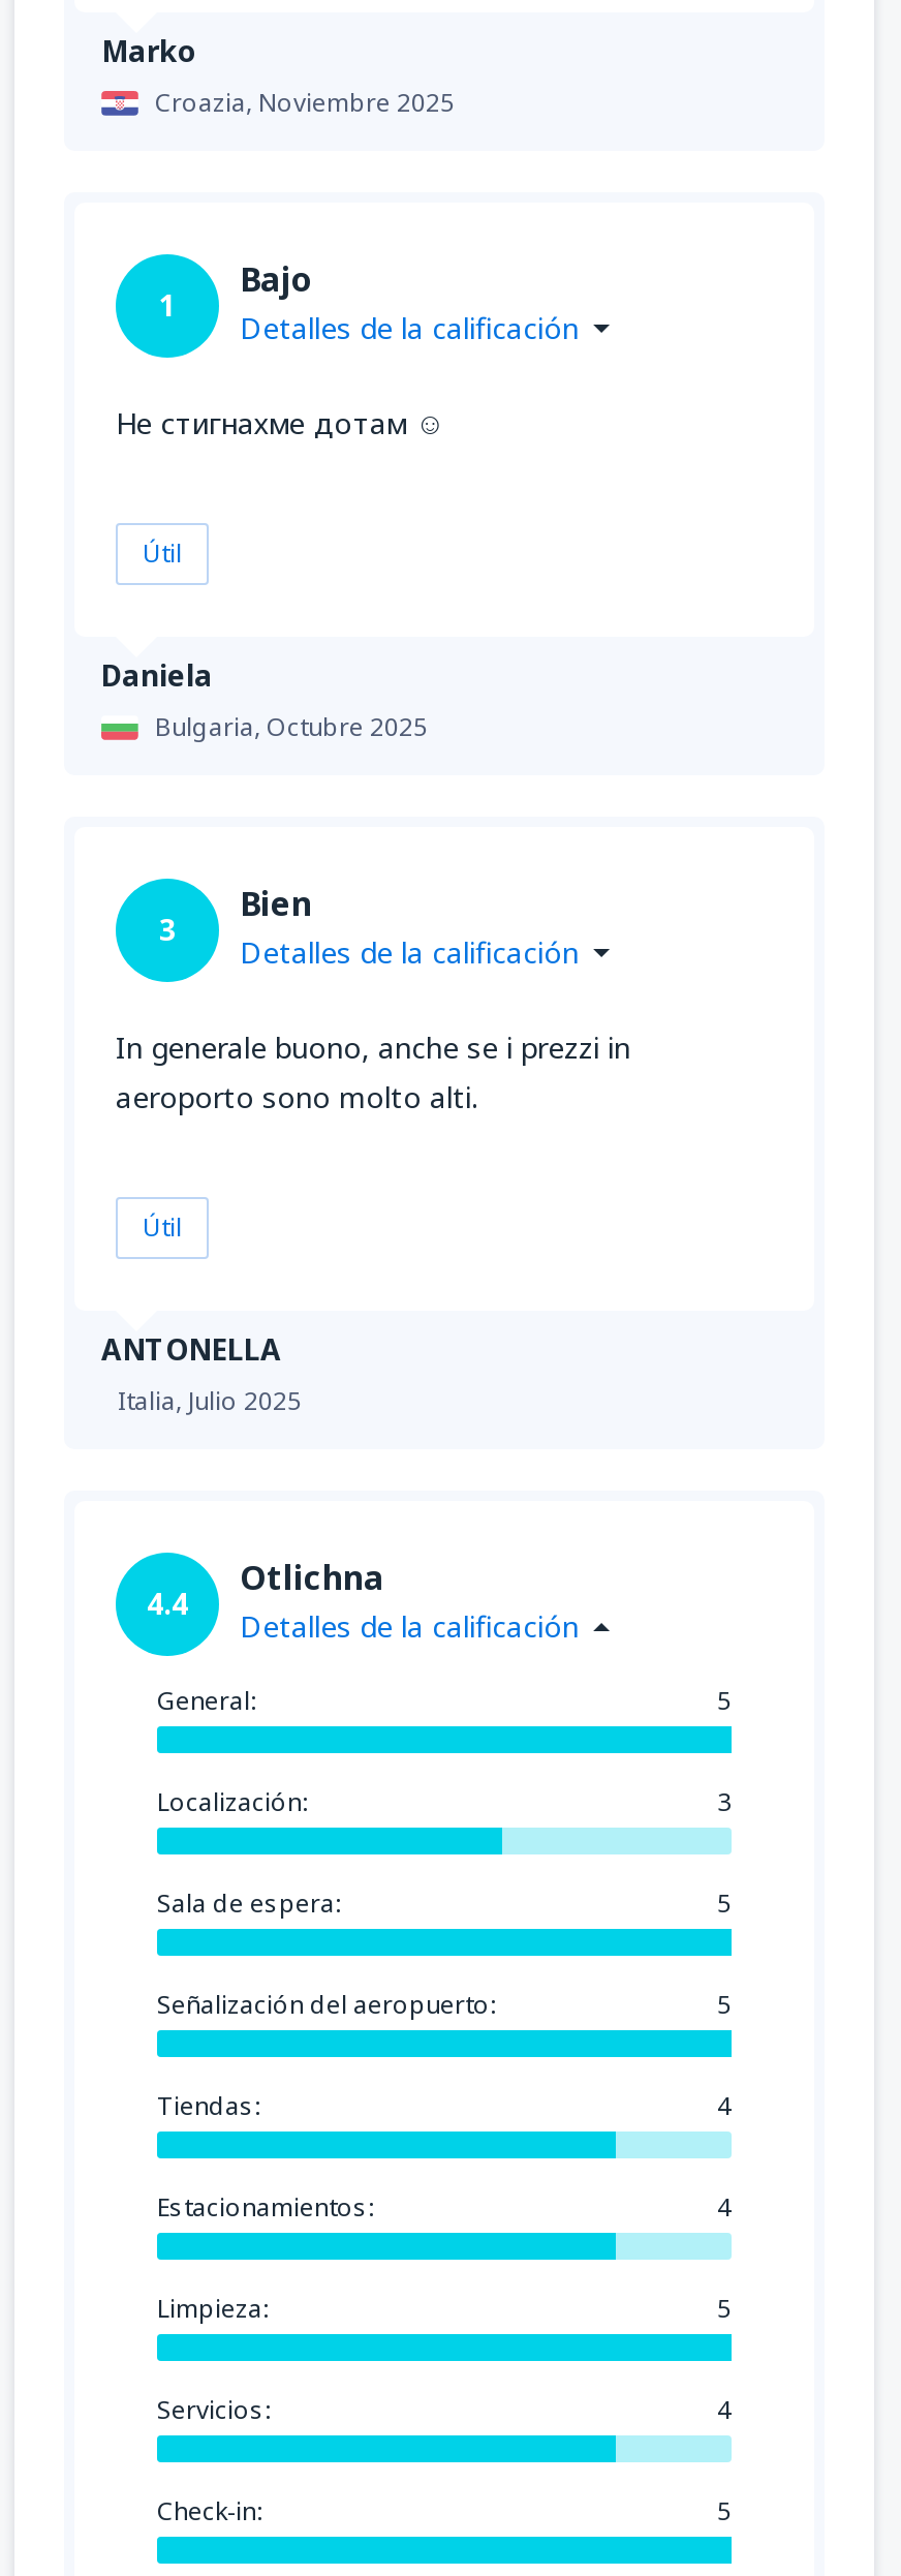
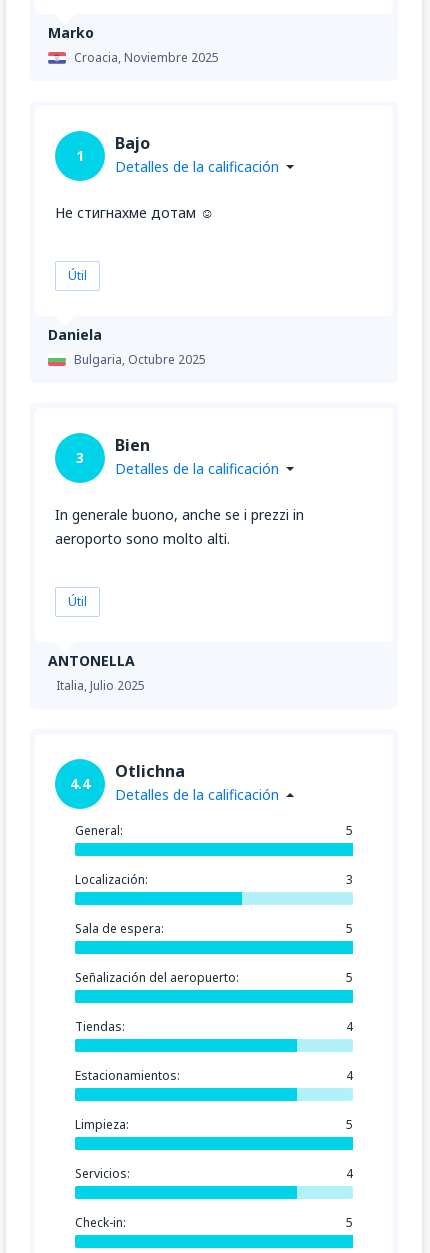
- Croazia, Noviembre 2025
+ Croacia, Noviembre 2025
